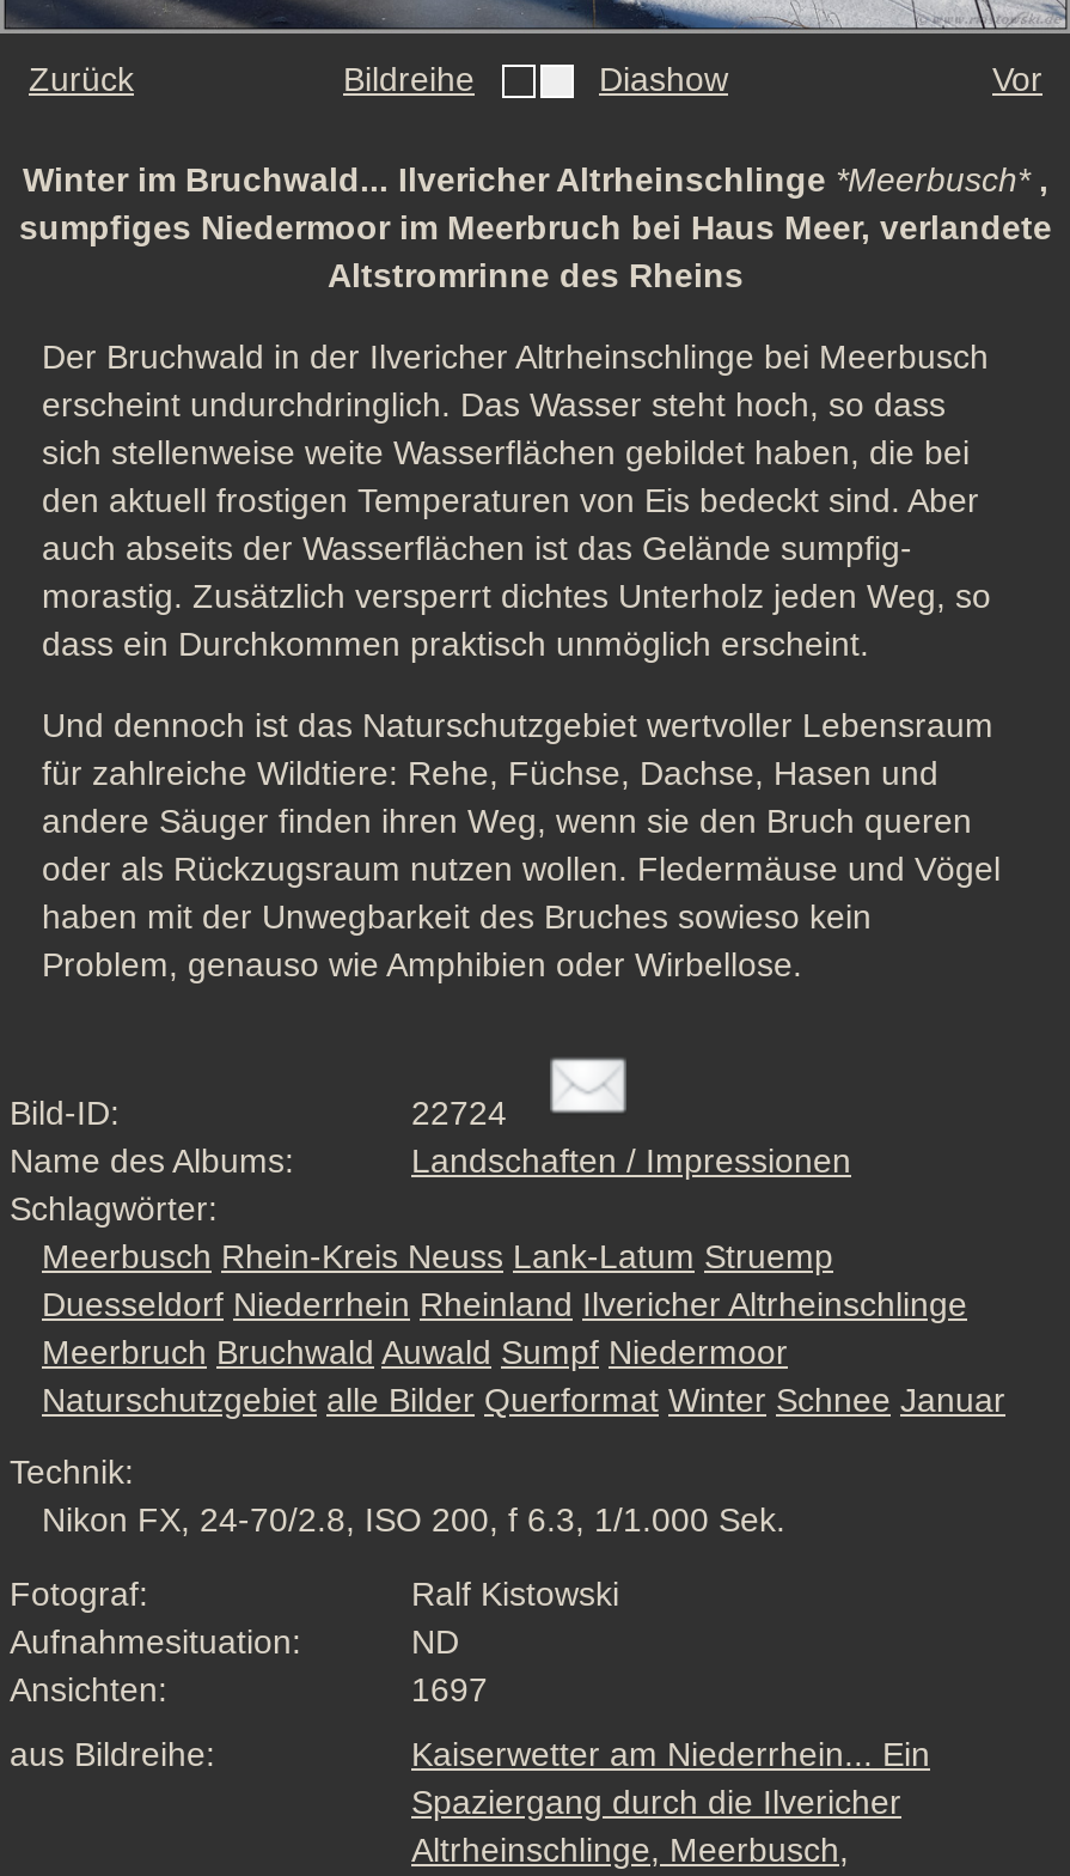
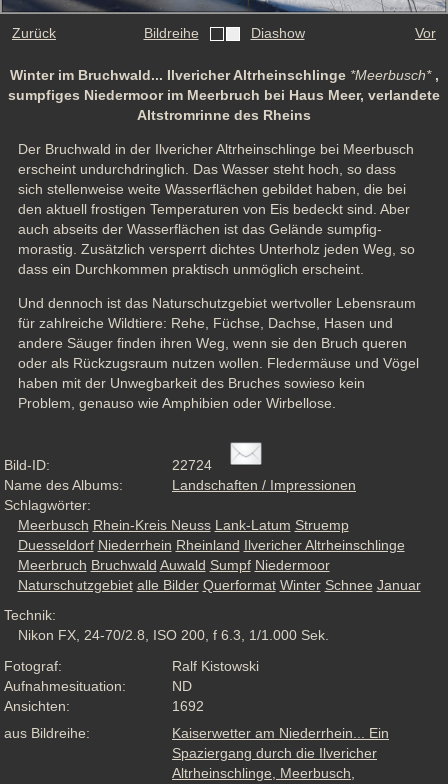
- 1697
+ 1692
